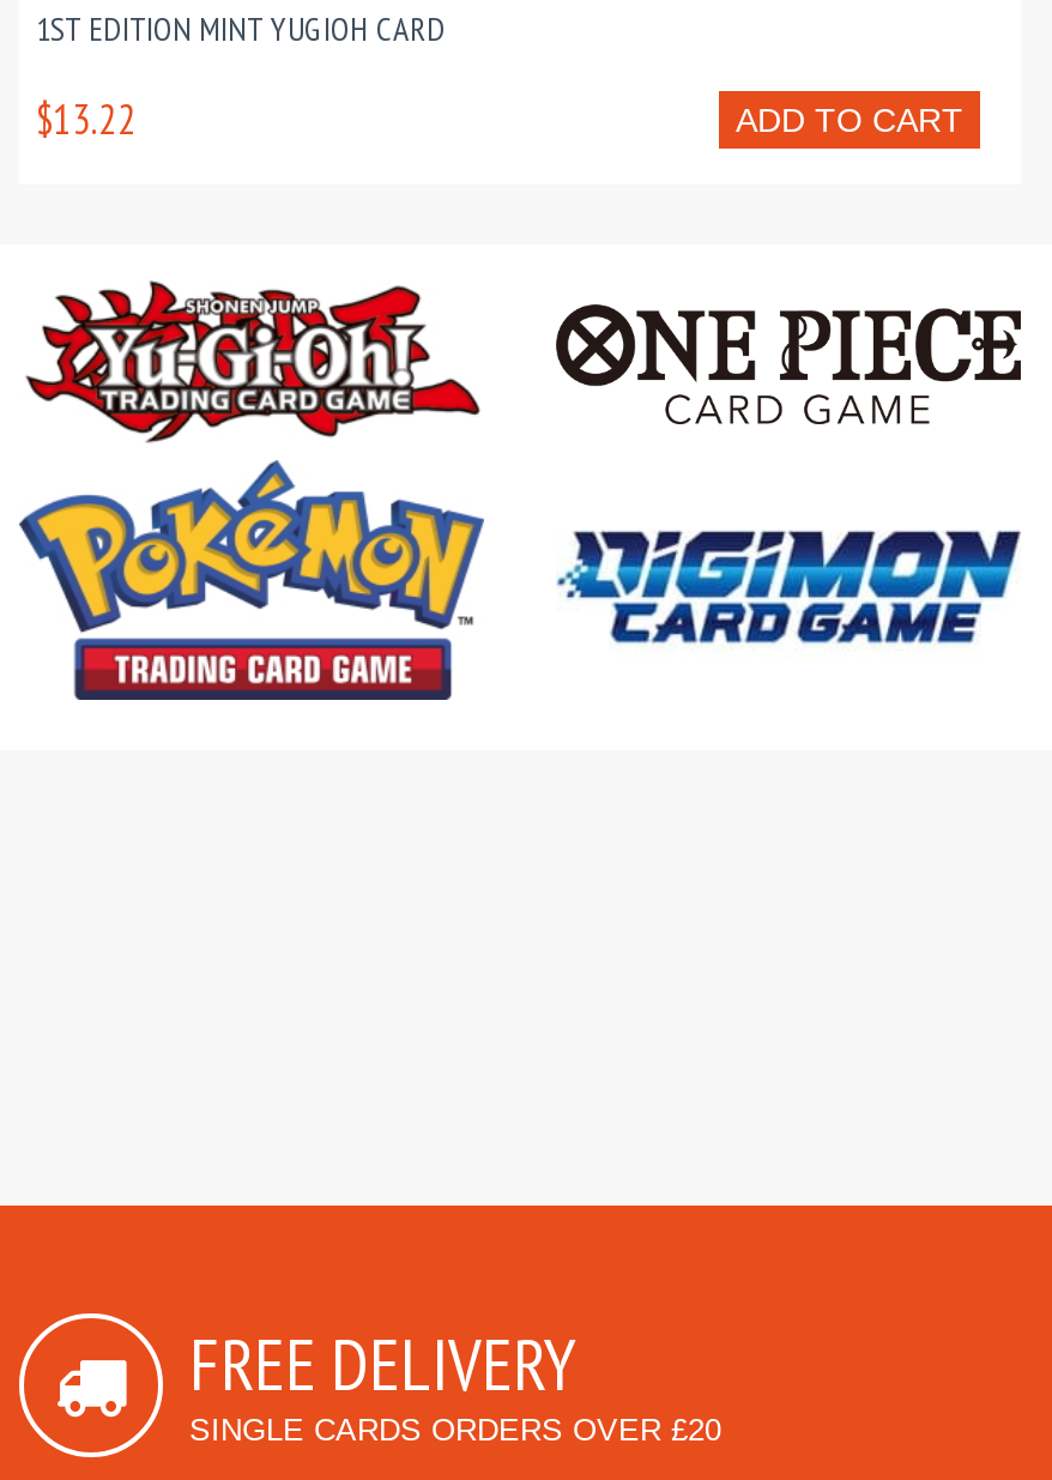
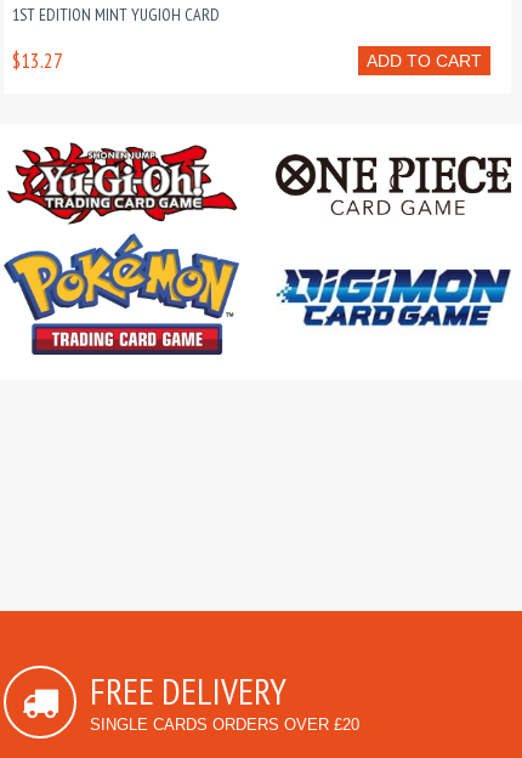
- $13.22
+ $13.27
